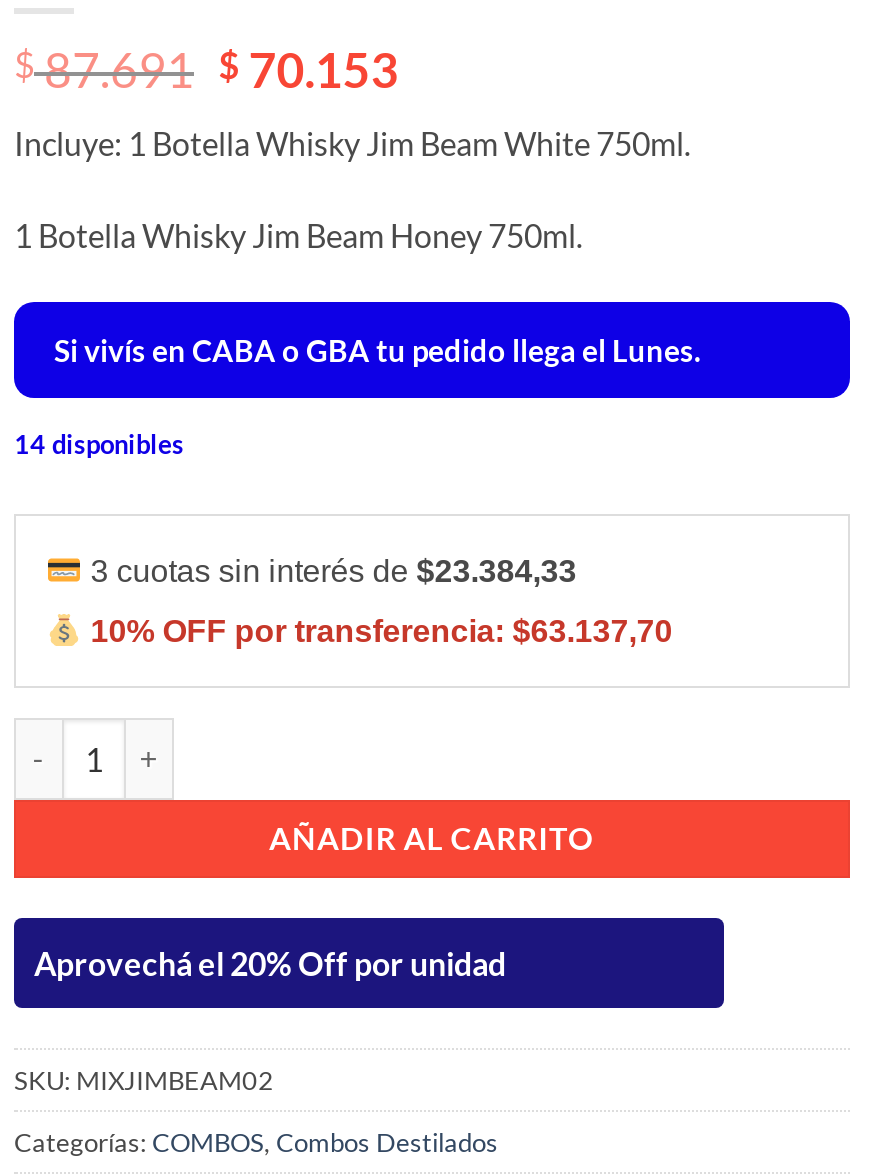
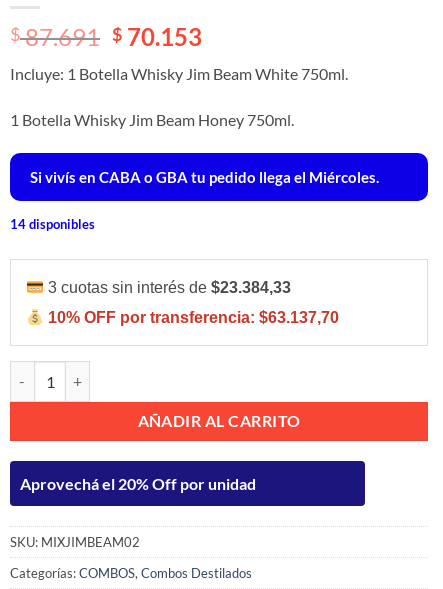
- Si vivís en CABA o GBA tu pedido llega el Lunes.
+ Si vivís en CABA o GBA tu pedido llega el Miércoles.
